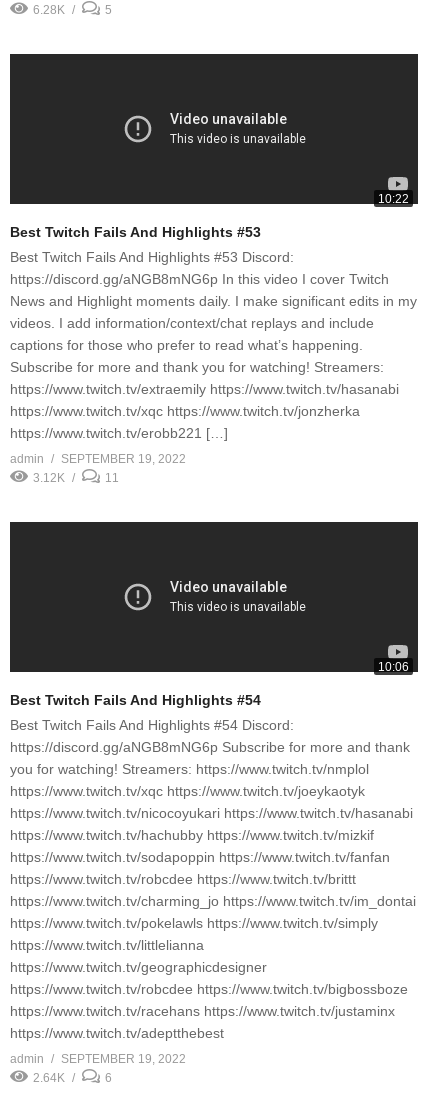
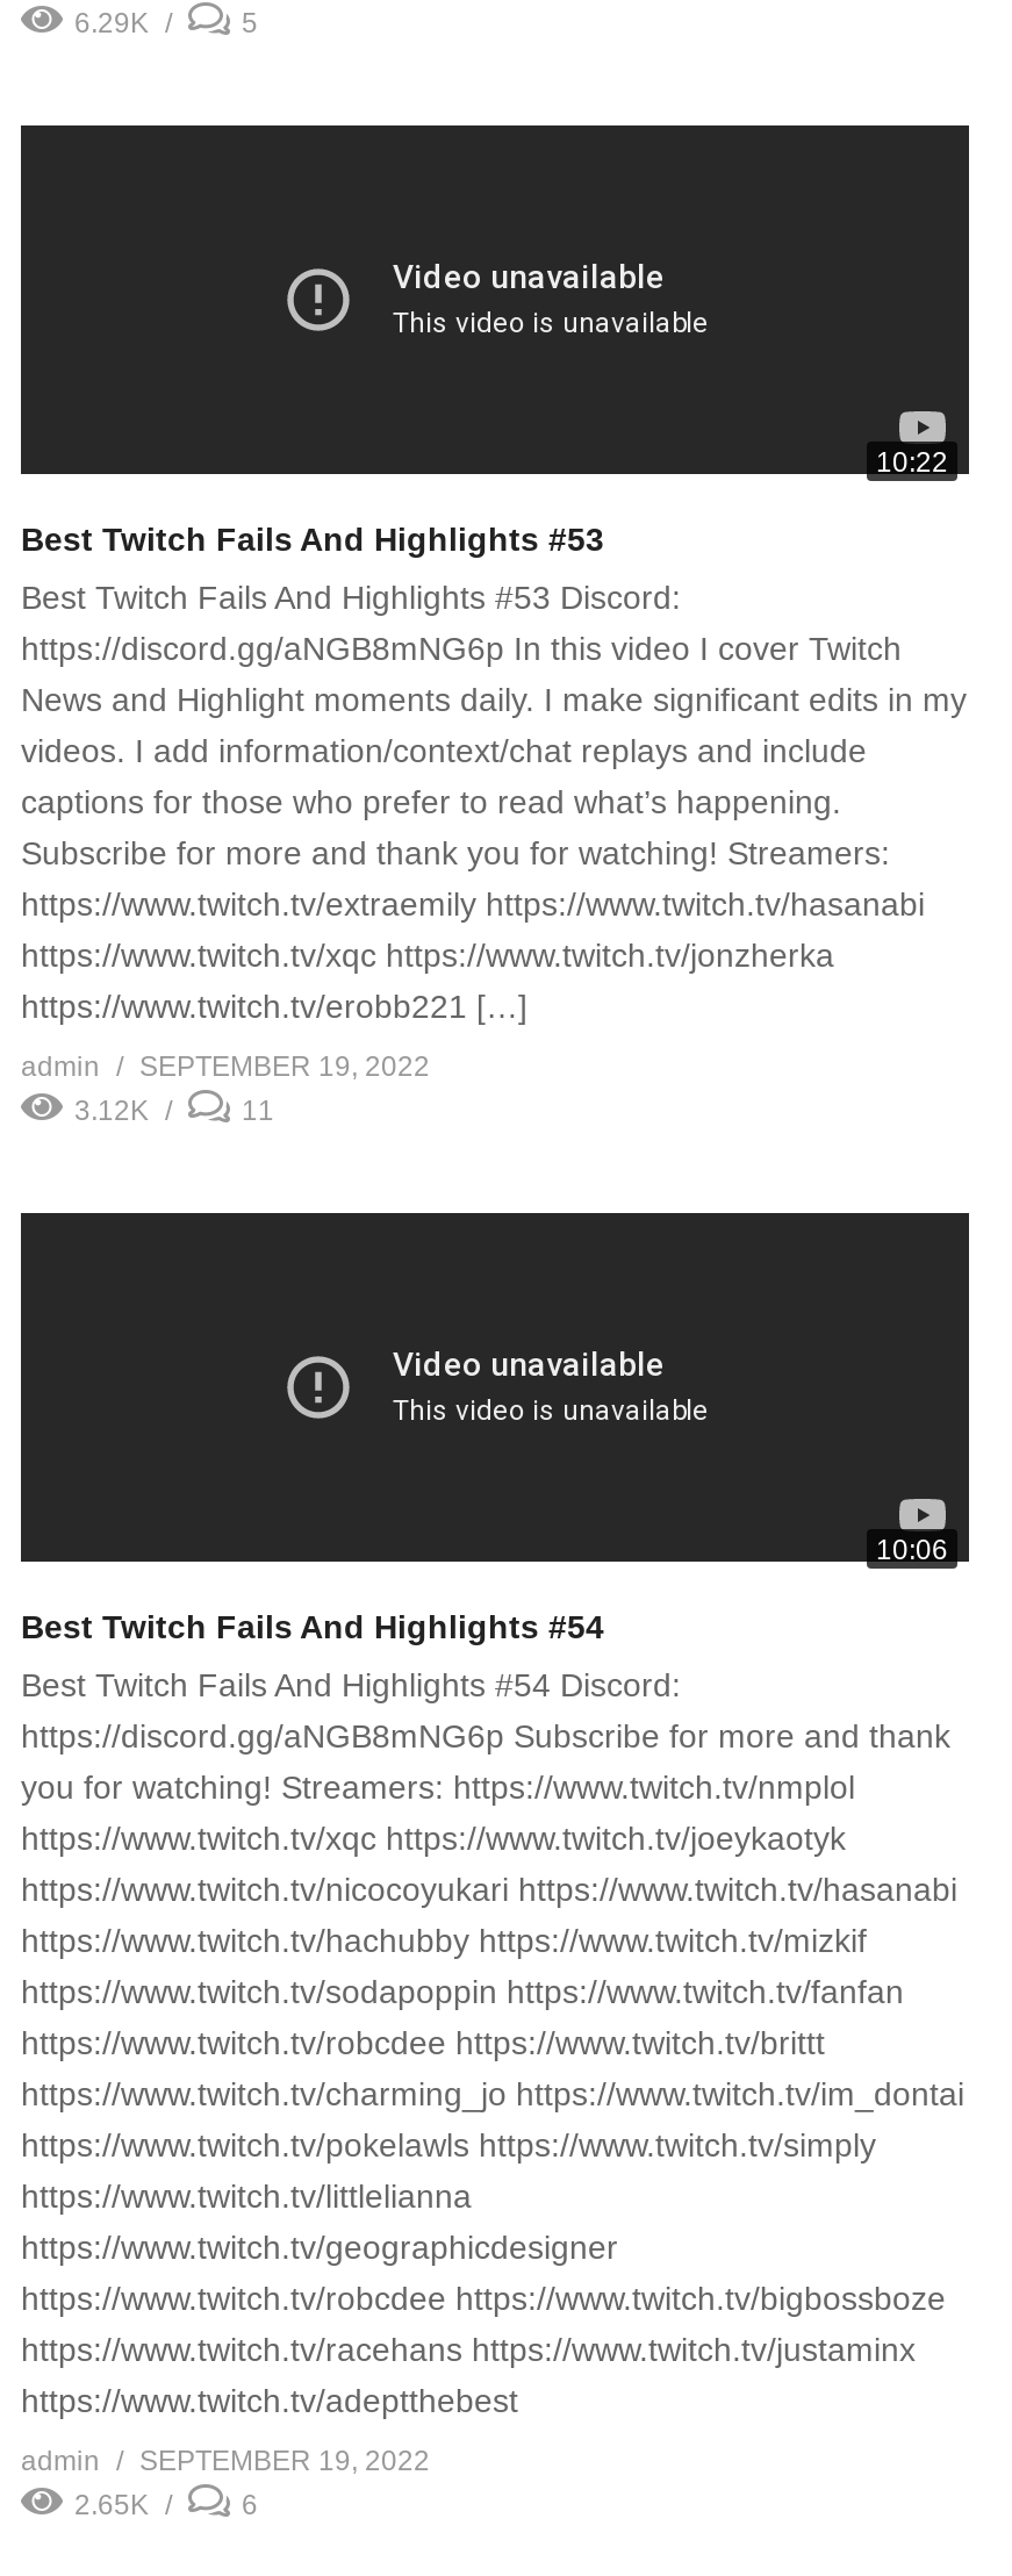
- 6.28K
+ 6.29K

- 2.64K
+ 2.65K
